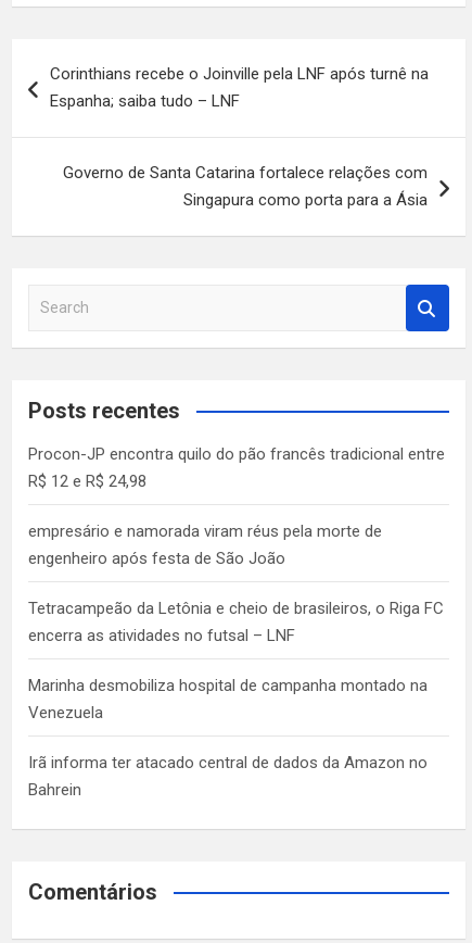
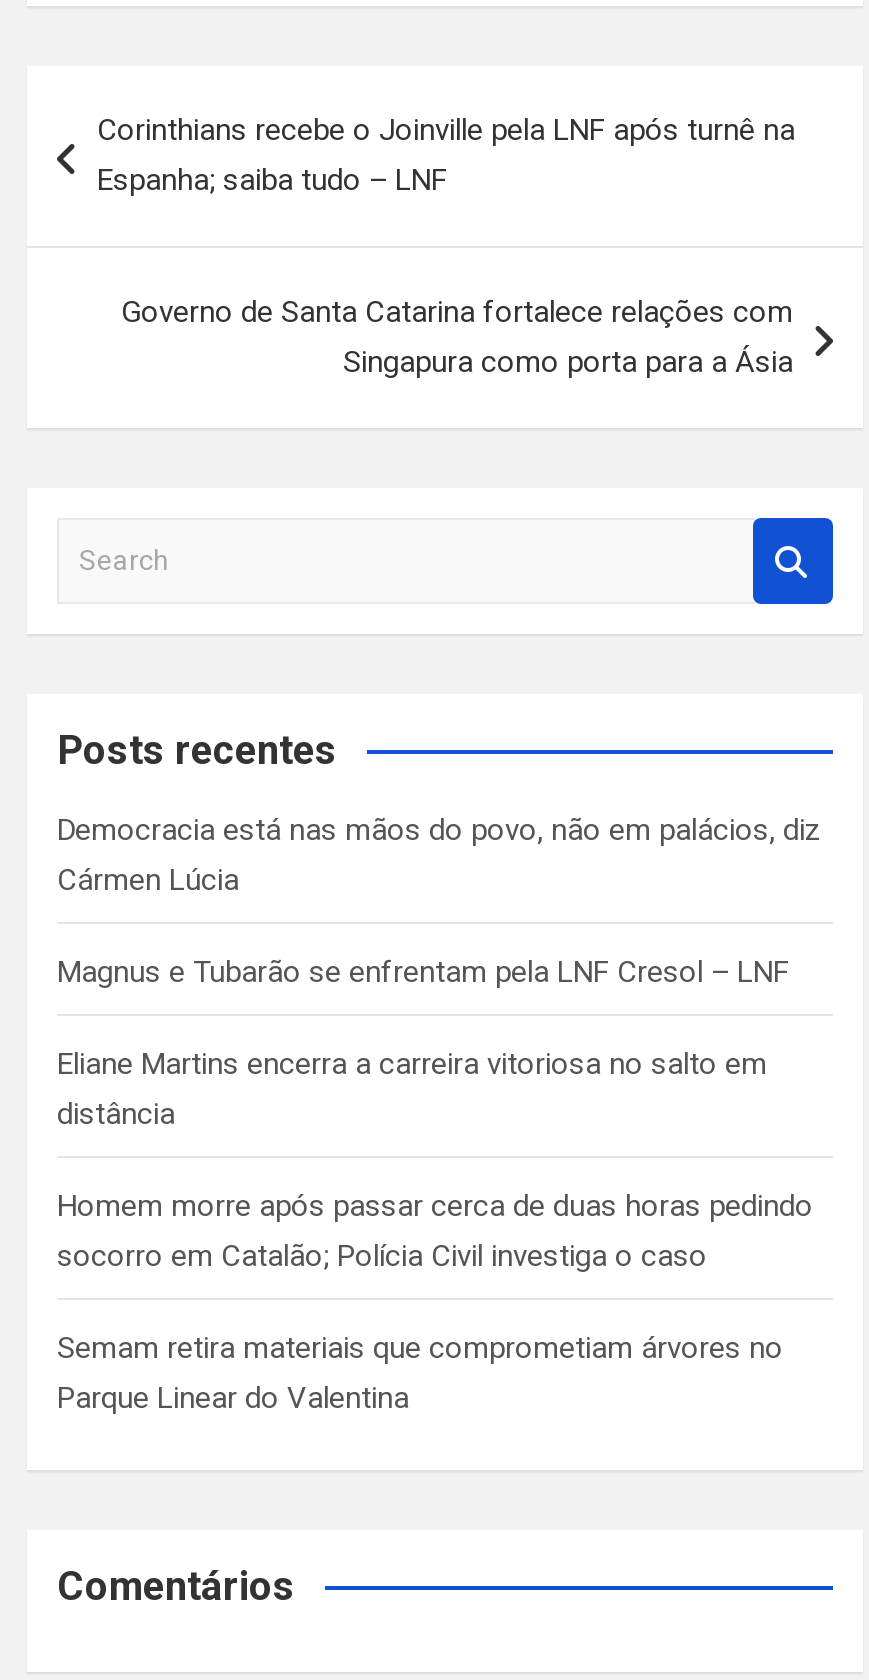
- Procon-JP encontra quilo do pão francês tradicional entre
- R$ 12 e R$ 24,98
+ Democracia está nas mãos do povo, não em palácios, diz
+ Cármen Lúcia

- empresário e namorada viram réus pela morte de
- engenheiro após festa de São João
+ Magnus e Tubarão se enfrentam pela LNF Cresol – LNF

- Tetracampeão da Letônia e cheio de brasileiros, o Riga FC
- encerra as atividades no futsal – LNF
+ Eliane Martins encerra a carreira vitoriosa no salto em
+ distância

- Marinha desmobiliza hospital de campanha montado na
- Venezuela
+ Homem morre após passar cerca de duas horas pedindo
+ socorro em Catalão; Polícia Civil investiga o caso

- Irã informa ter atacado central de dados da Amazon no
- Bahrein
+ Semam retira materiais que comprometiam árvores no
+ Parque Linear do Valentina
